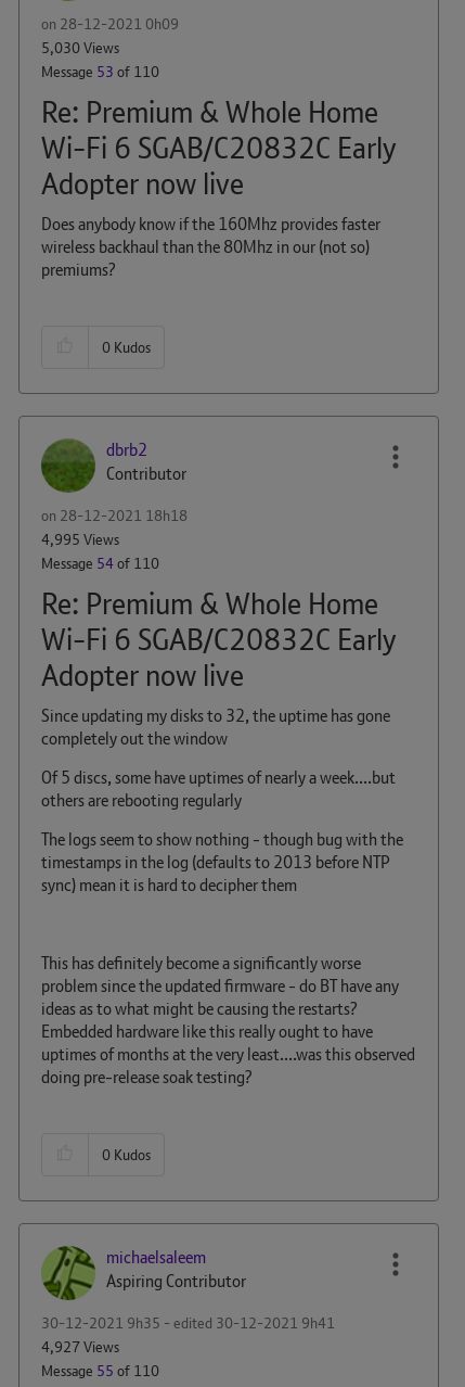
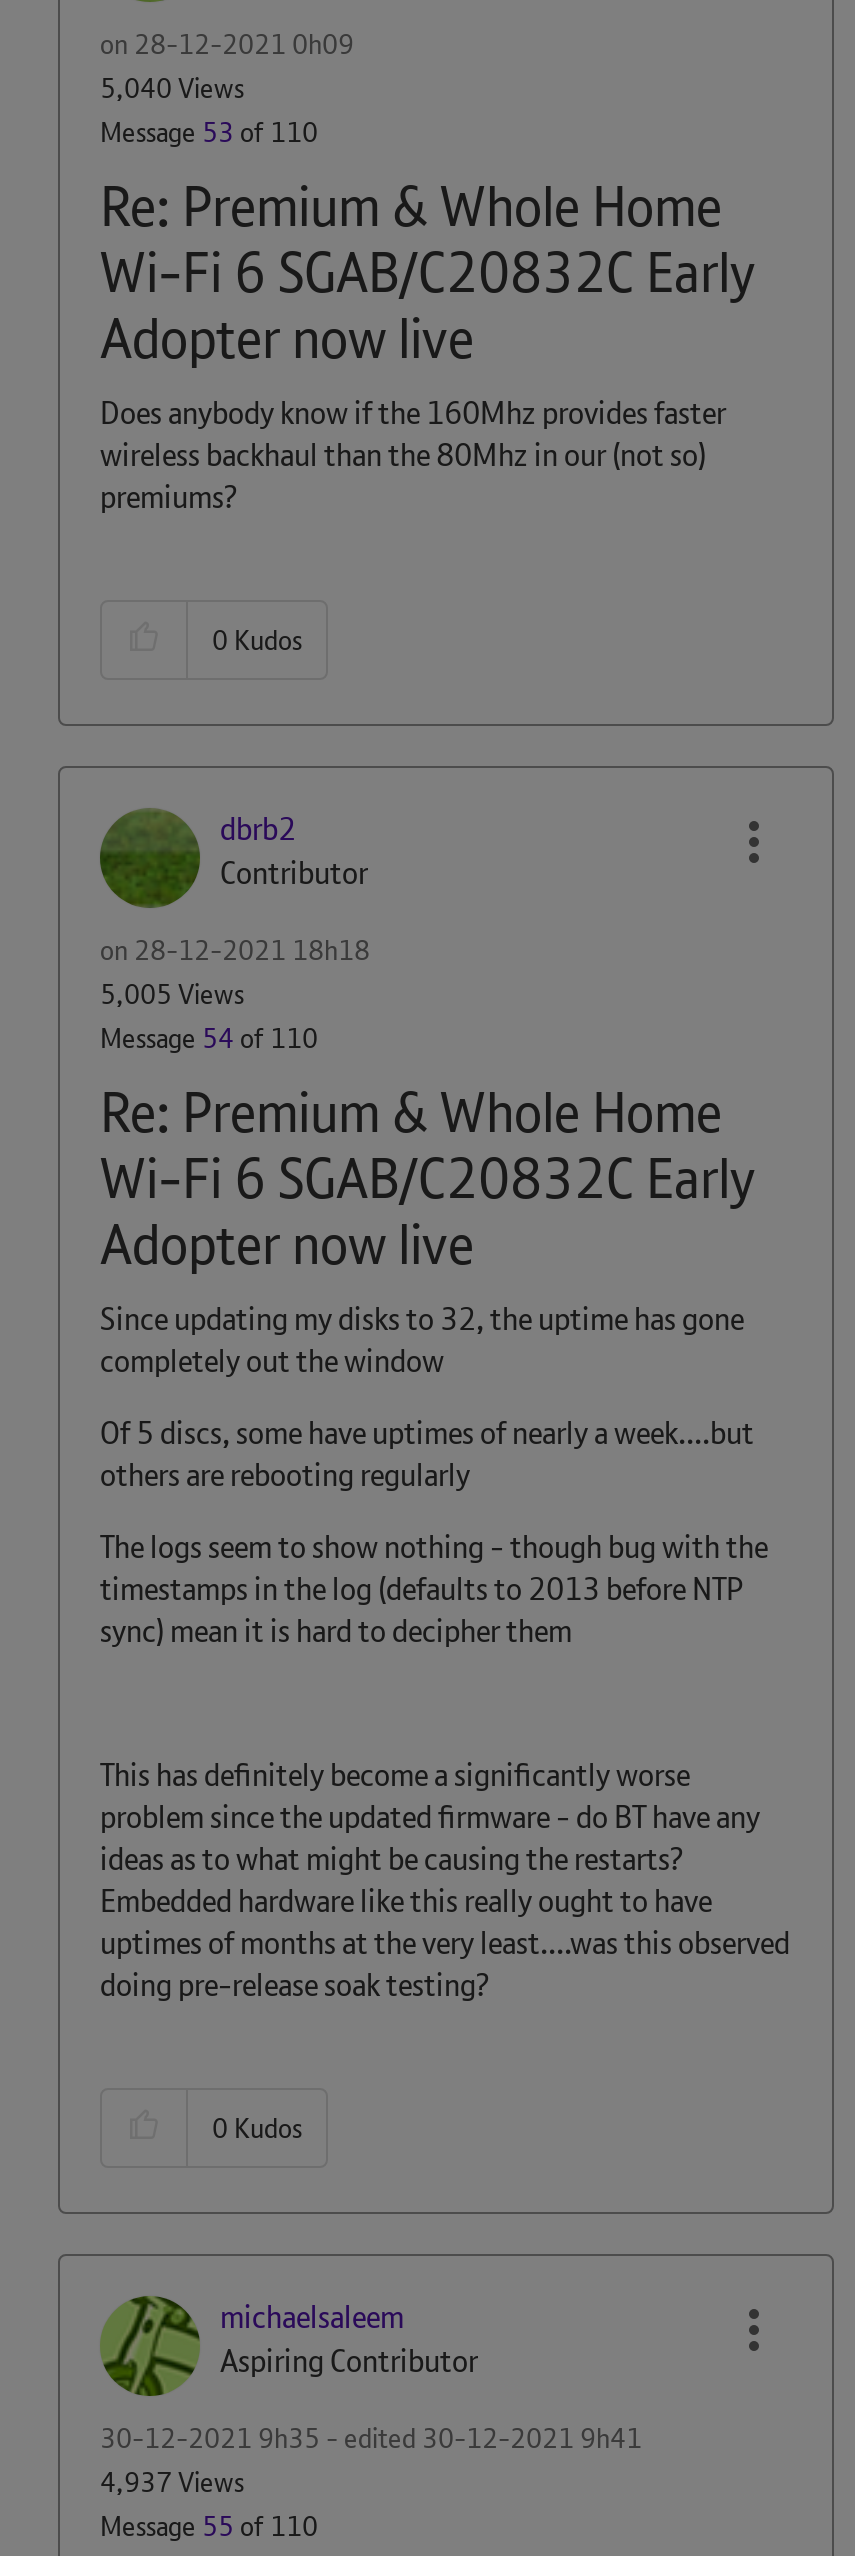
- 5,030 Views
+ 5,040 Views

- 4,995 Views
+ 5,005 Views

- 4,927 Views
+ 4,937 Views
